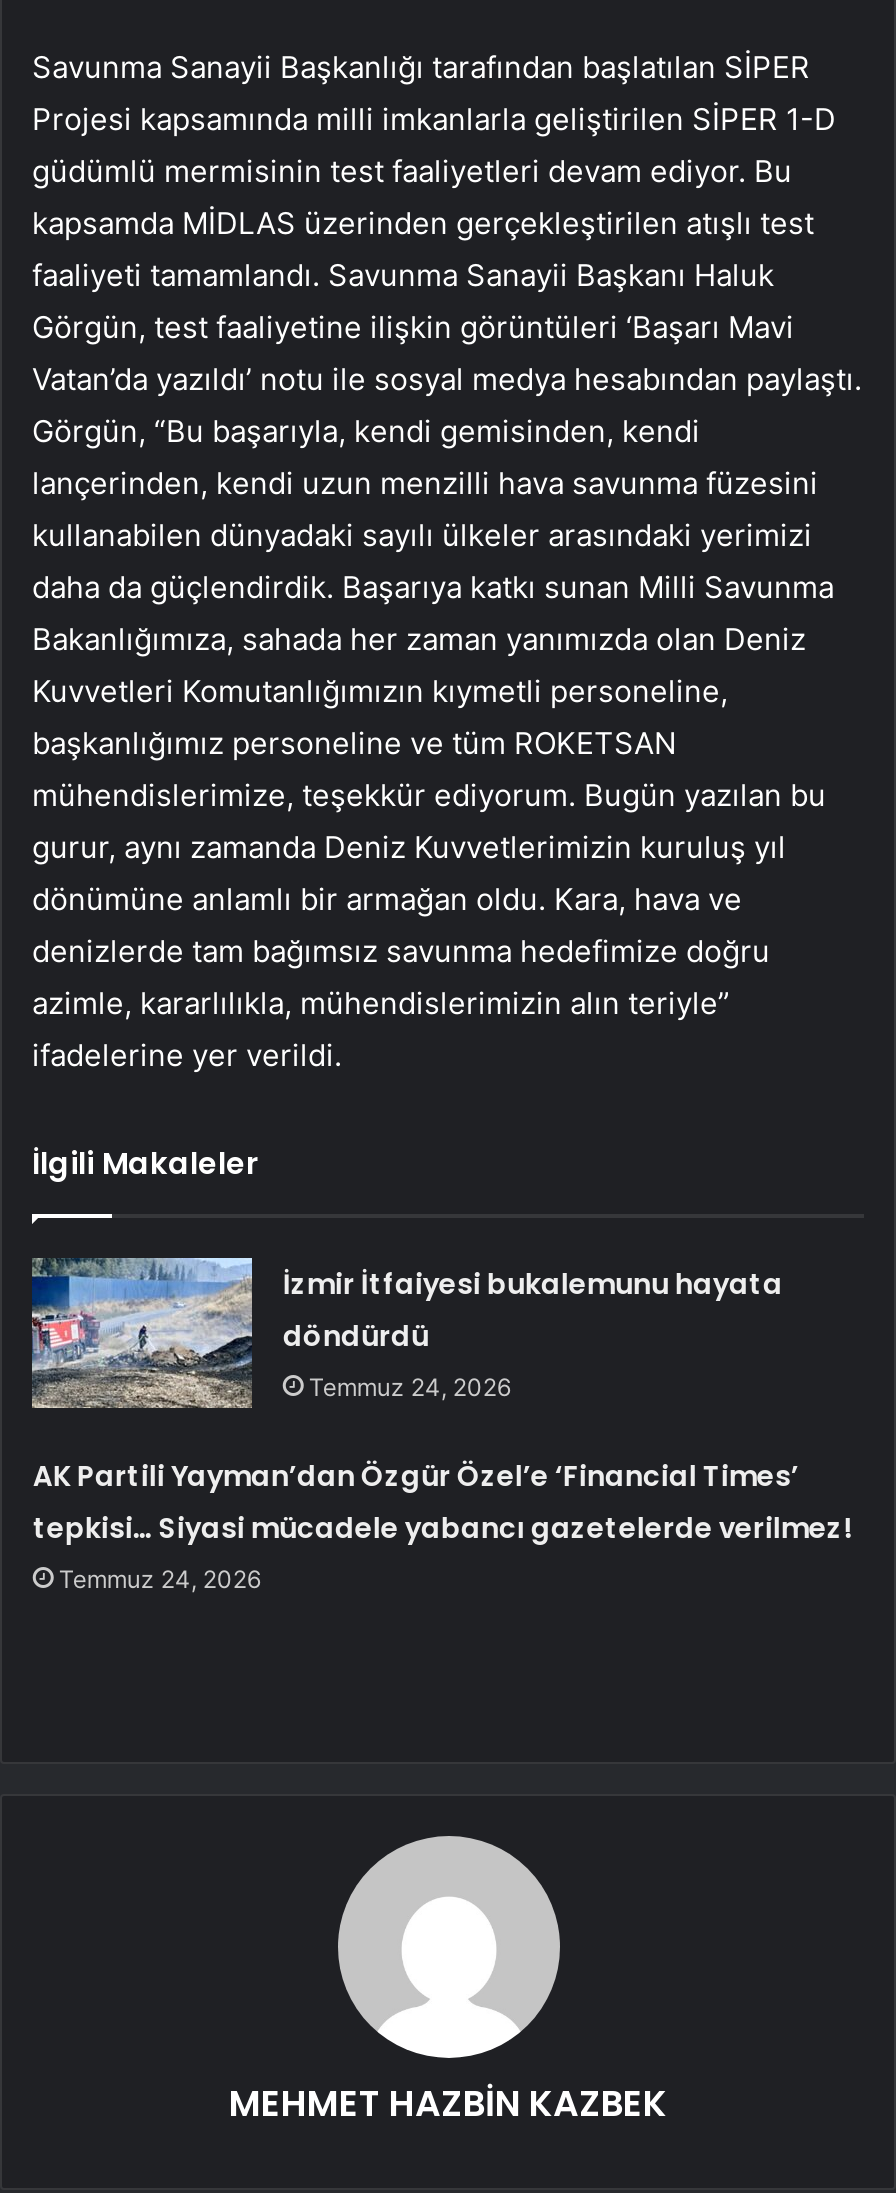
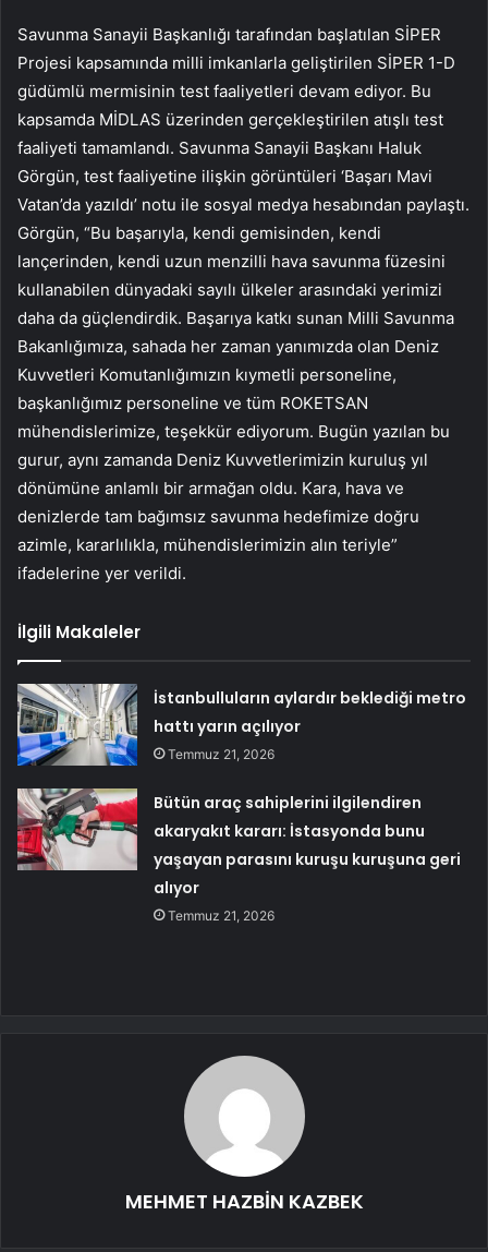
- [image]
- İzmir İtfaiyesi bukalemunu hayata
- döndürdü
- Temmuz 24, 2026
+ [image]
+ İstanbulluların aylardır beklediği metro
+ hattı yarın açılıyor
+ Temmuz 21, 2026

- AK Partili Yayman’dan Özgür Özel’e ‘Financial Times’
- tepkisi… Siyasi mücadele yabancı gazetelerde verilmez!
- Temmuz 24, 2026
+ Bütün araç sahiplerini ilgilendiren
+ akaryakıt kararı: İstasyonda bunu
+ yaşayan parasını kuruşu kuruşuna geri
+ alıyor
+ Temmuz 21, 2026
